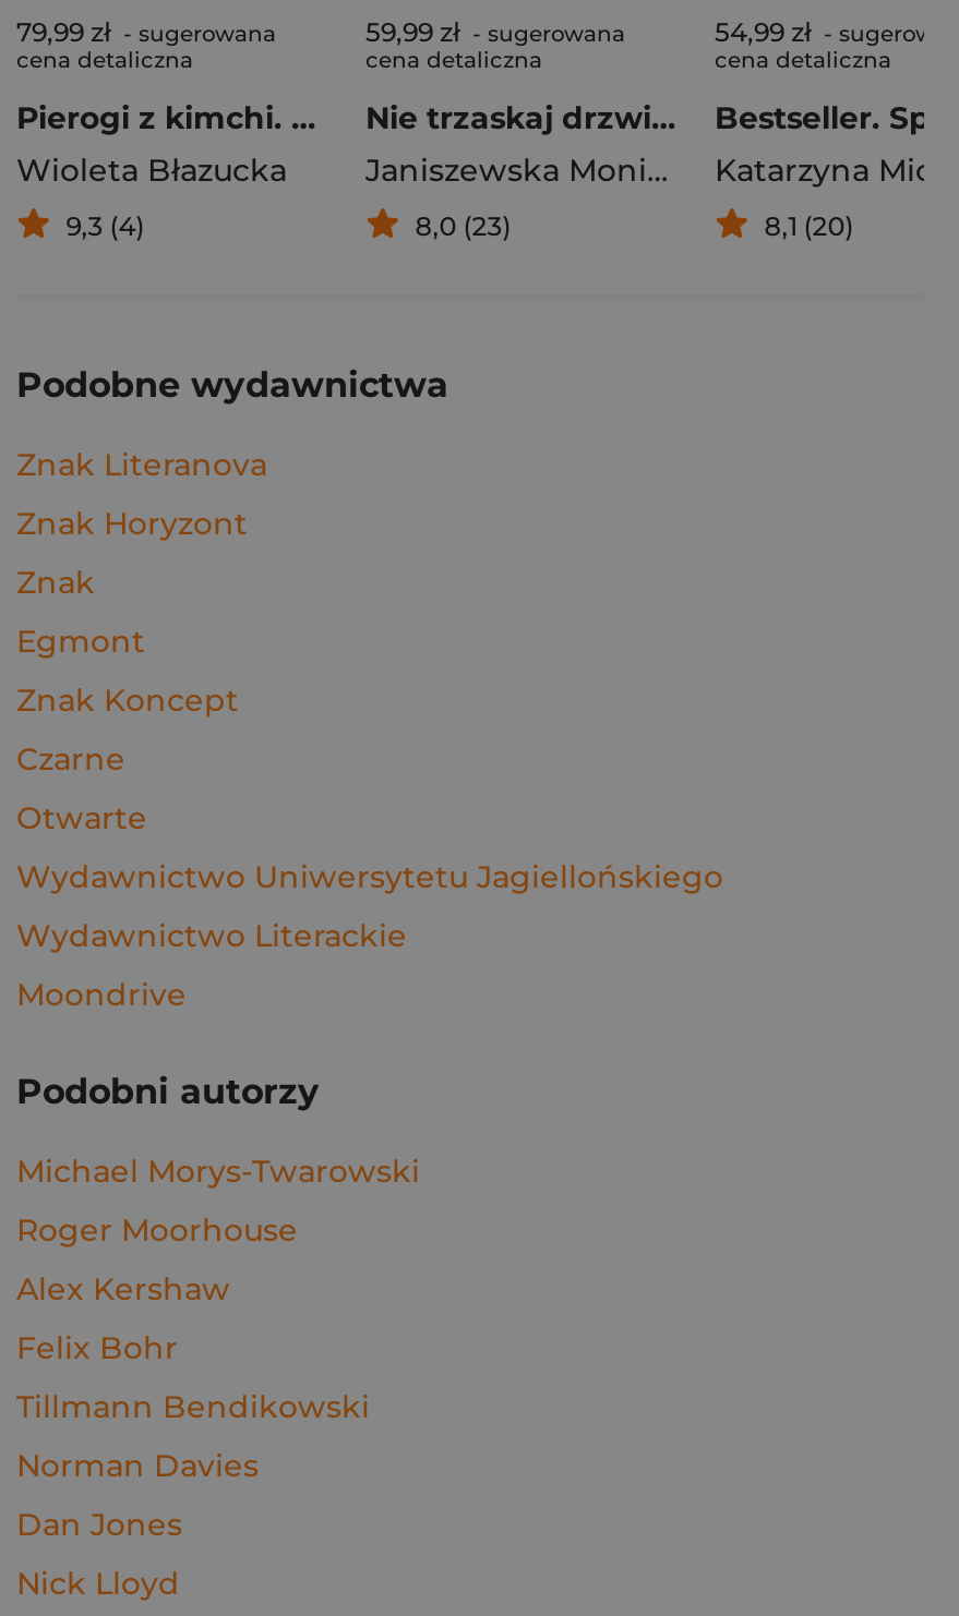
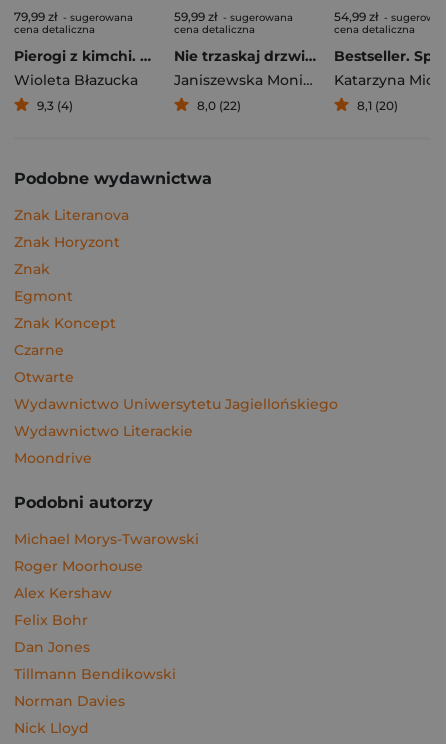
- 8,0 (23)
+ 8,0 (22)

moved down: Tillmann Bendikowski | Norman Davies

moved up: Dan Jones
